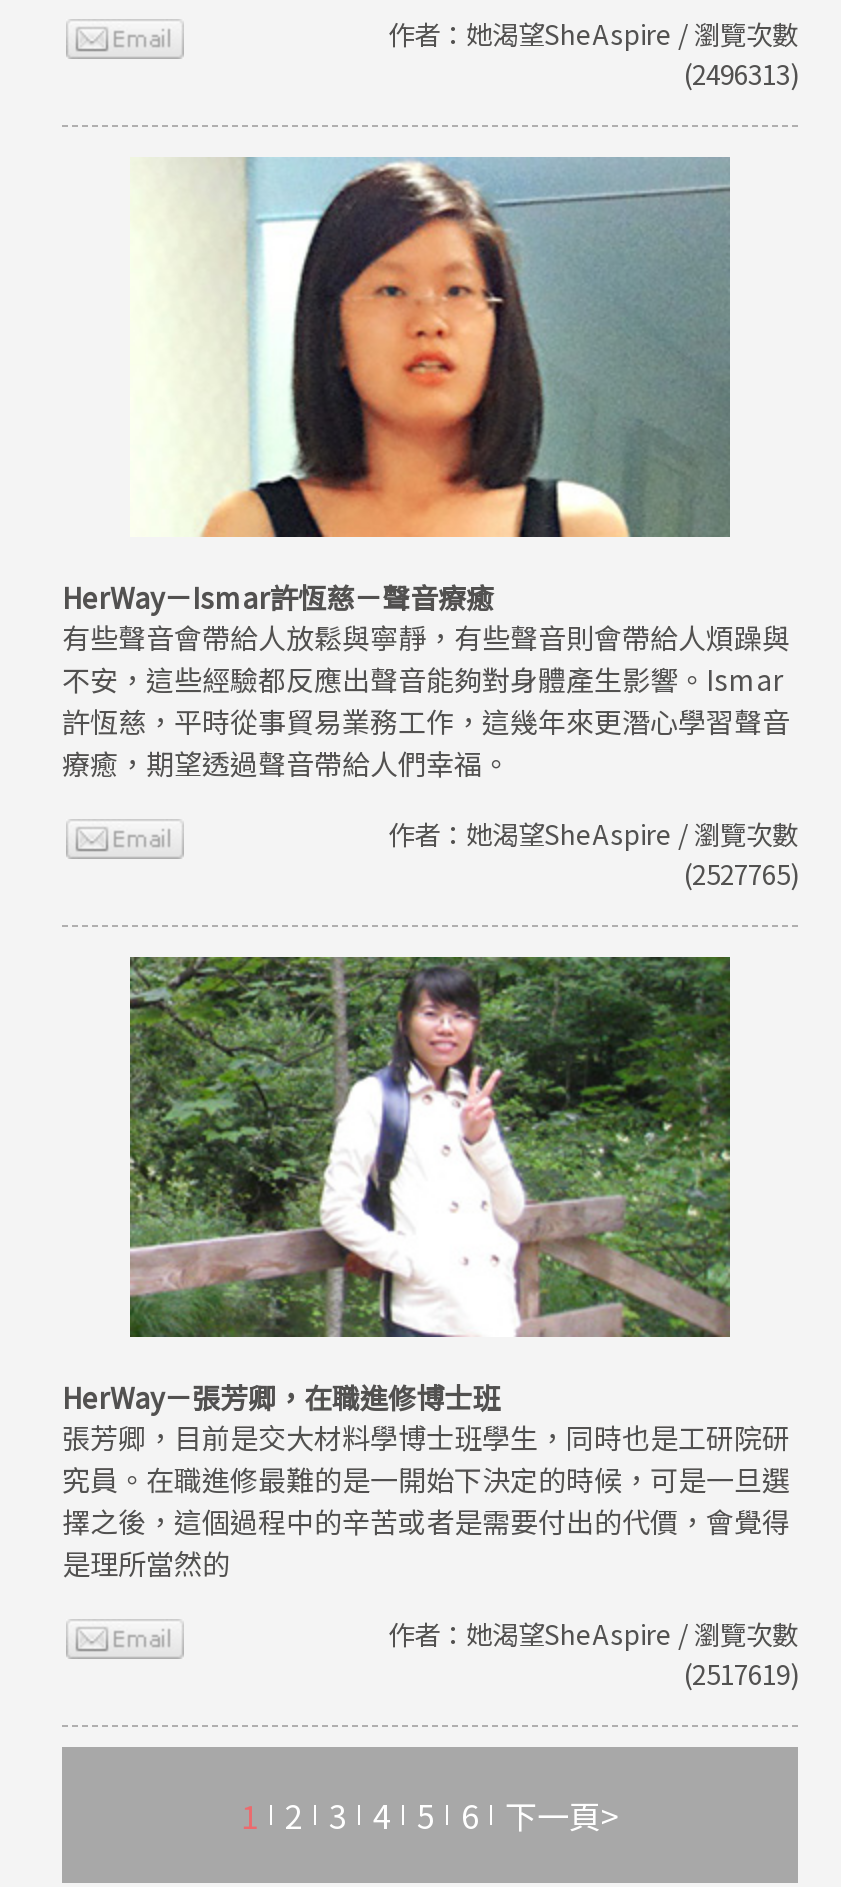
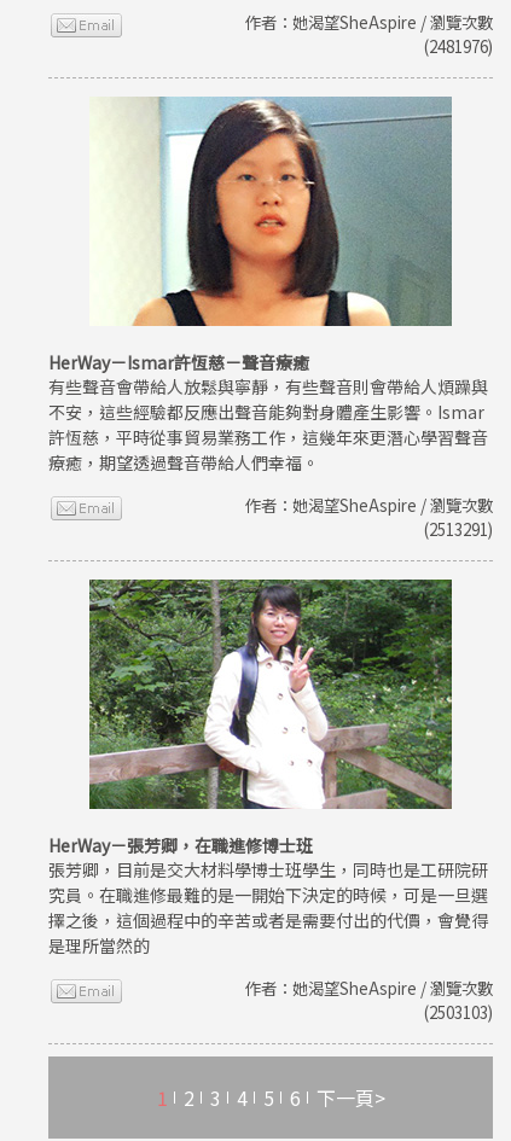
- (2496313)
+ (2481976)

- (2527765)
+ (2513291)

- (2517619)
+ (2503103)
